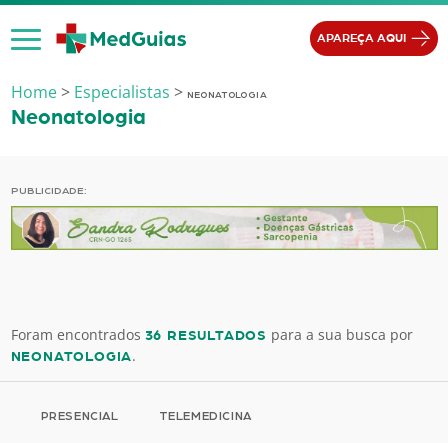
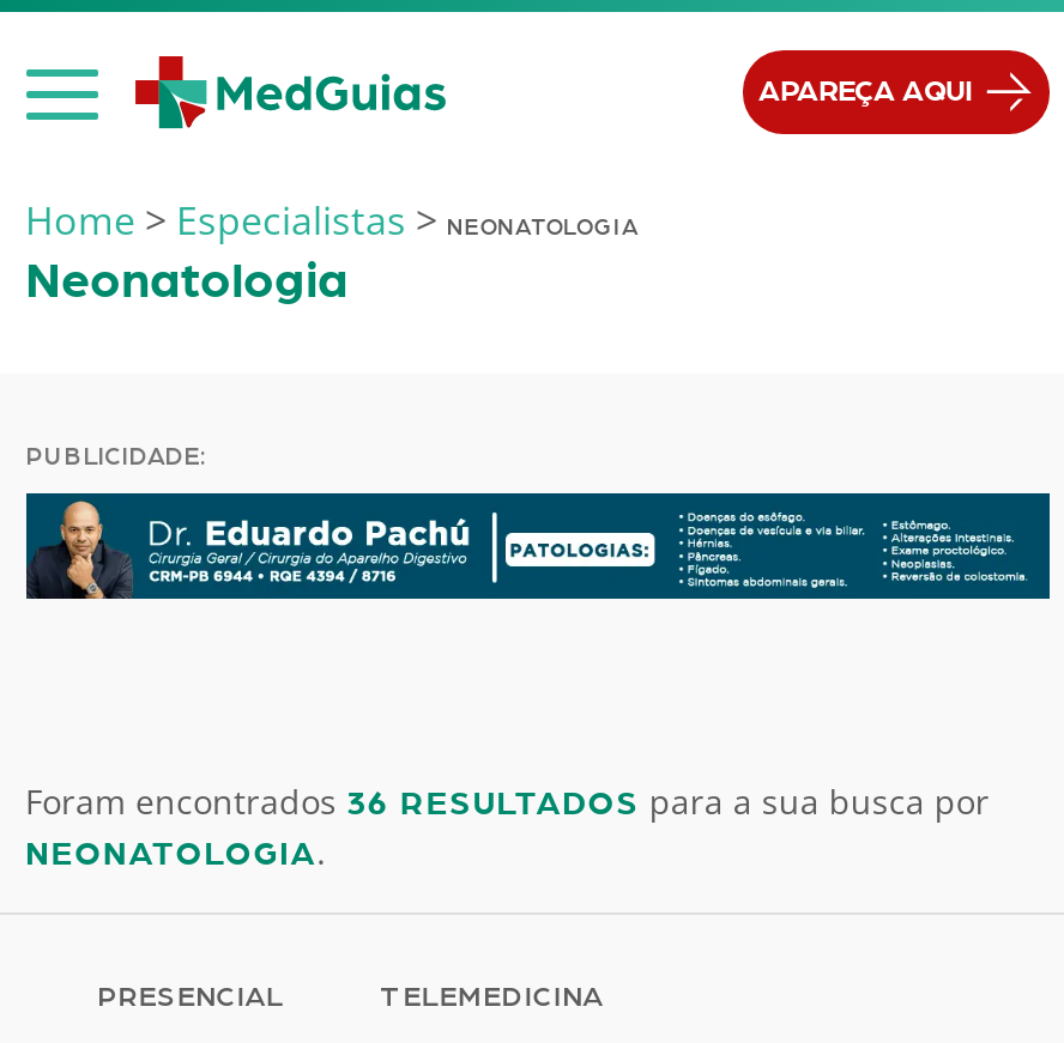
- [image]
+ [image]
